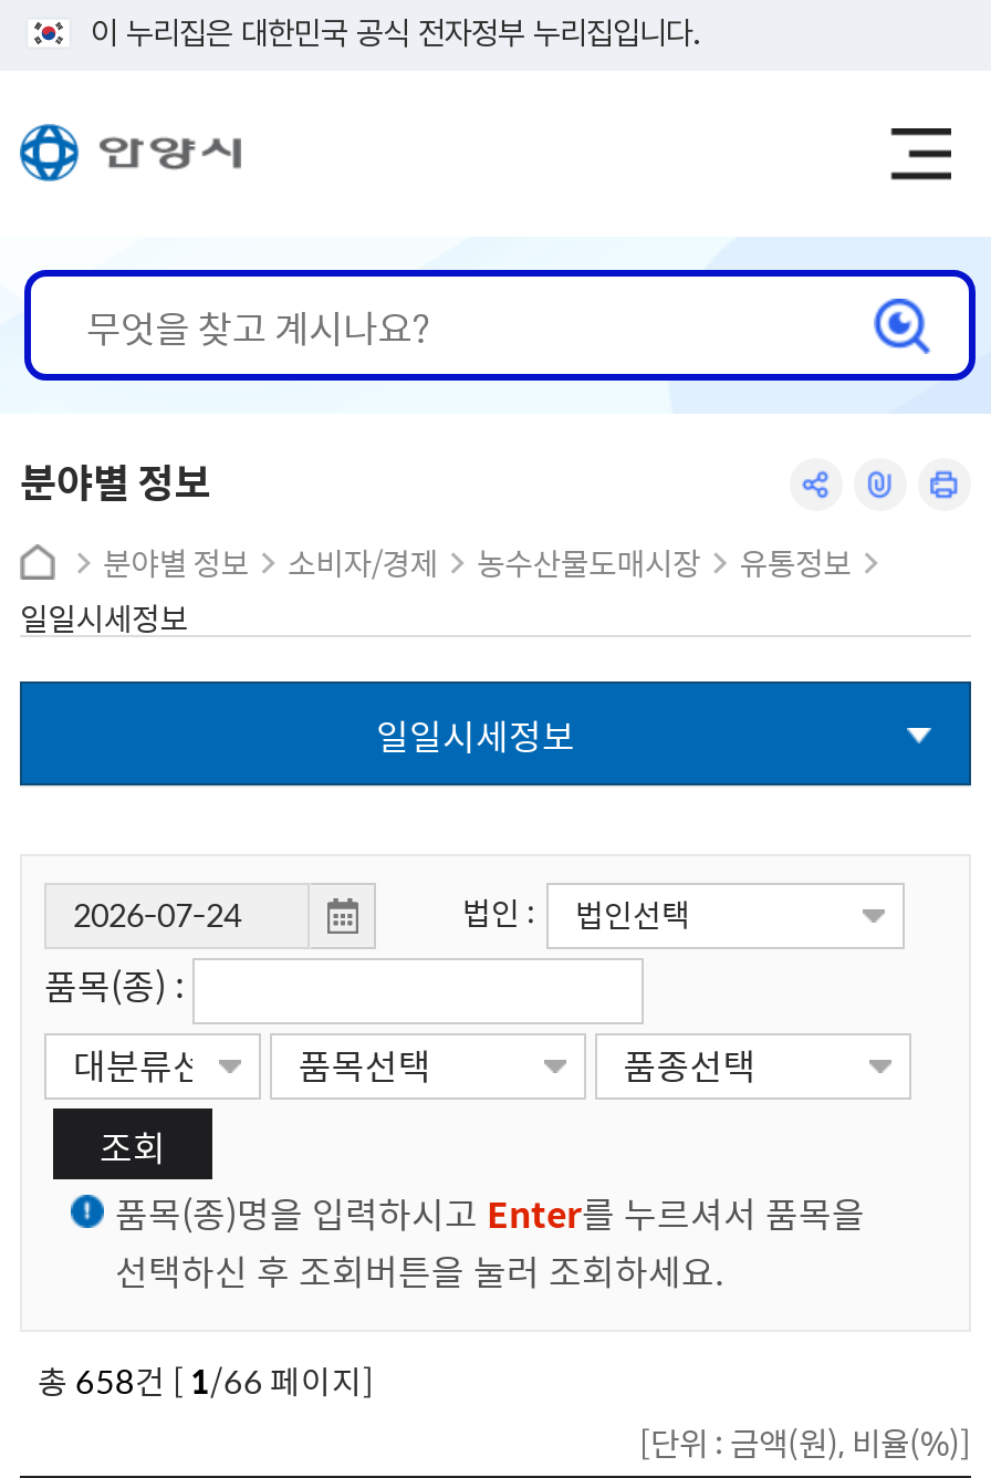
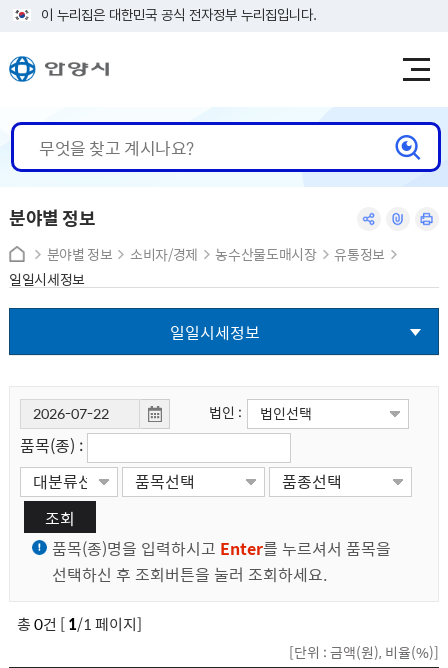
- 총 658건 [1/66 페이지]
+ 총 0건 [1/1 페이지]
